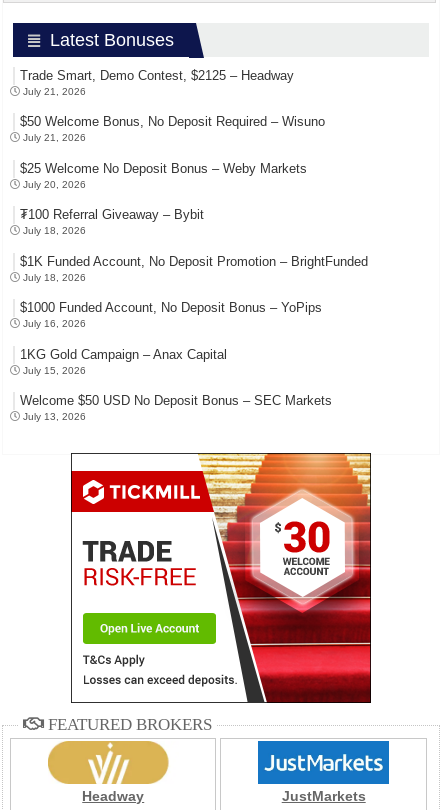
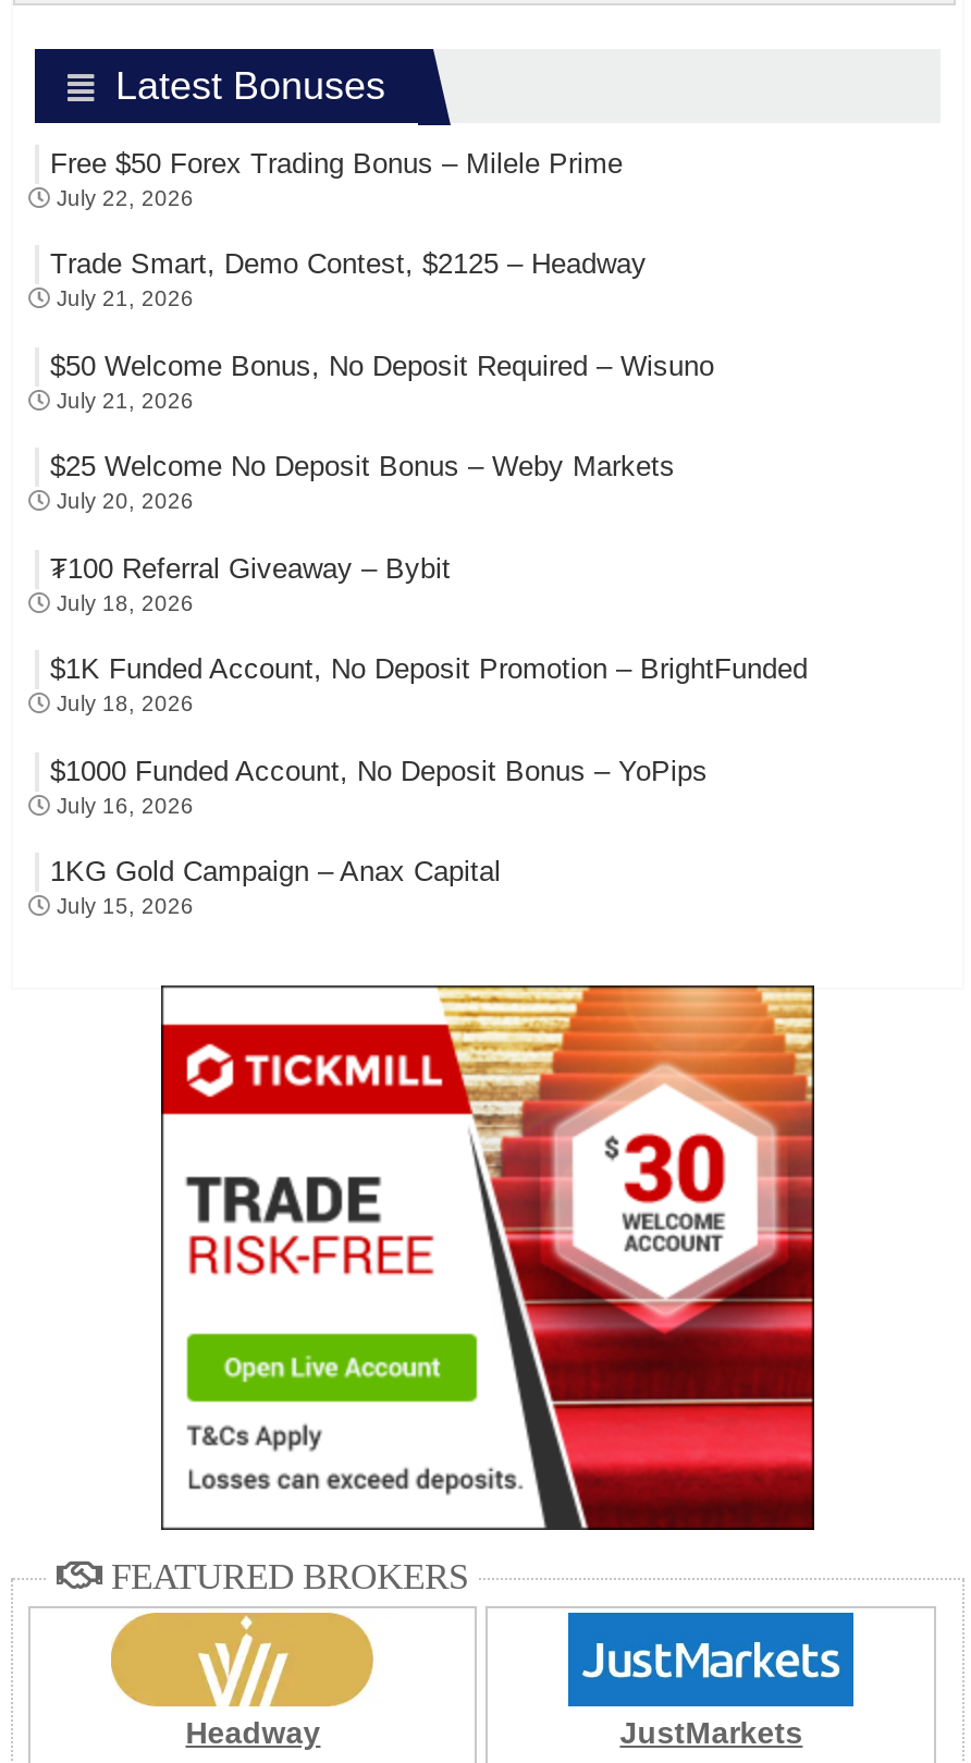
+ Free $50 Forex Trading Bonus – Milele Prime
+ July 22, 2026

moved down: Trade Smart, Demo Contest, $2125 – Headway | July 21, 2026 | $50 Welcome Bonus, No Deposit Required – Wisuno | ... | 1KG Gold Campaign – Anax Capital | July 15, 2026

- Welcome $50 USD No Deposit Bonus – SEC Markets
- July 13, 2026
